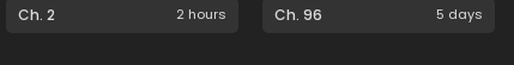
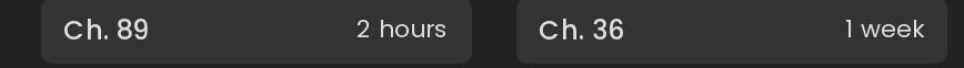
- Ch. 2
+ Ch. 89

- Ch. 96
- 5 days
+ Ch. 36
+ 1 week
